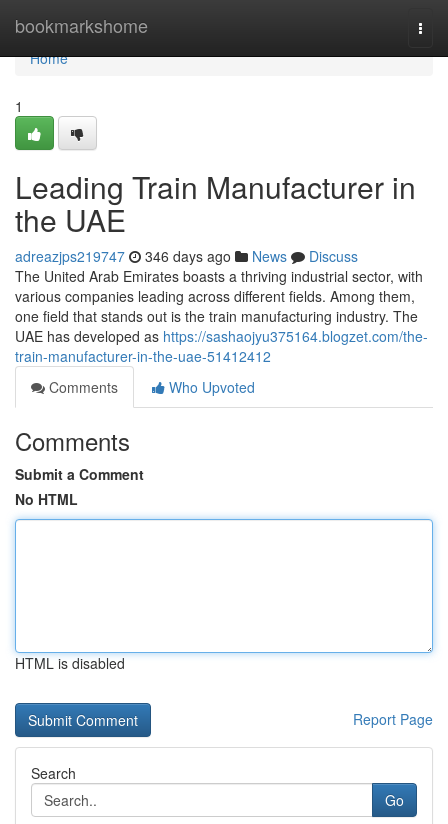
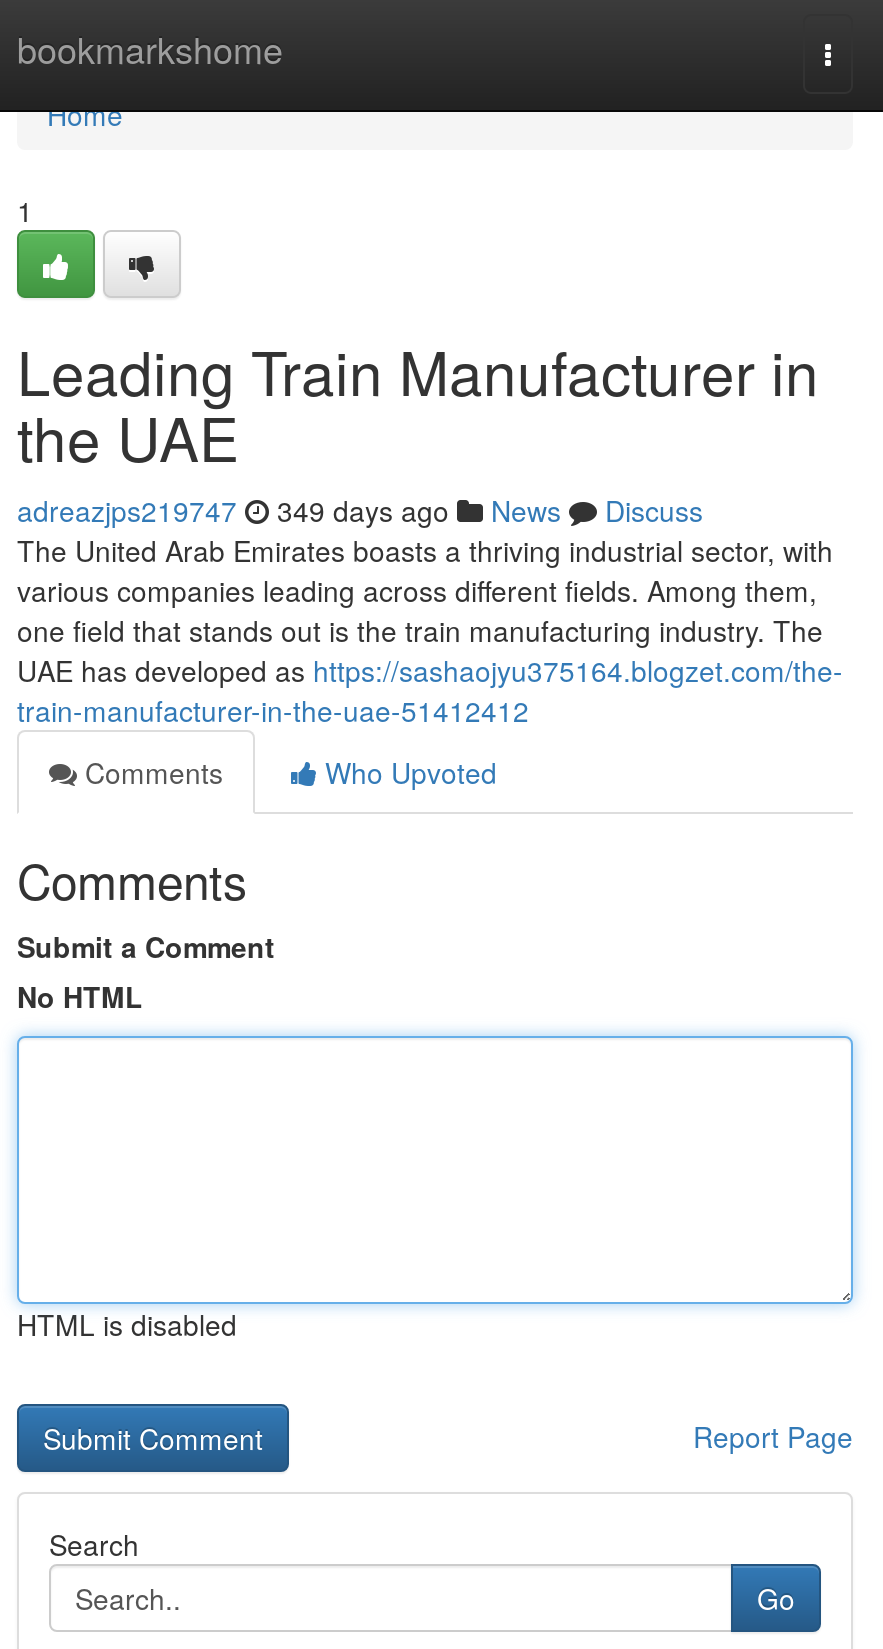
- adreazjps219747 346 days ago News Discuss
+ adreazjps219747 349 days ago News Discuss
